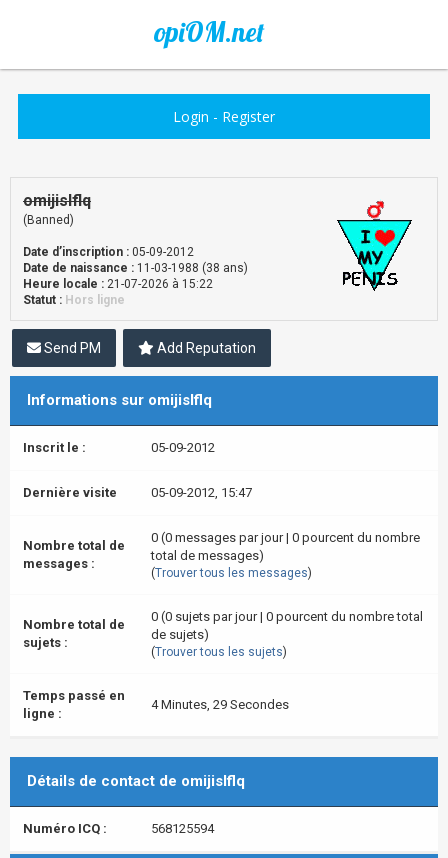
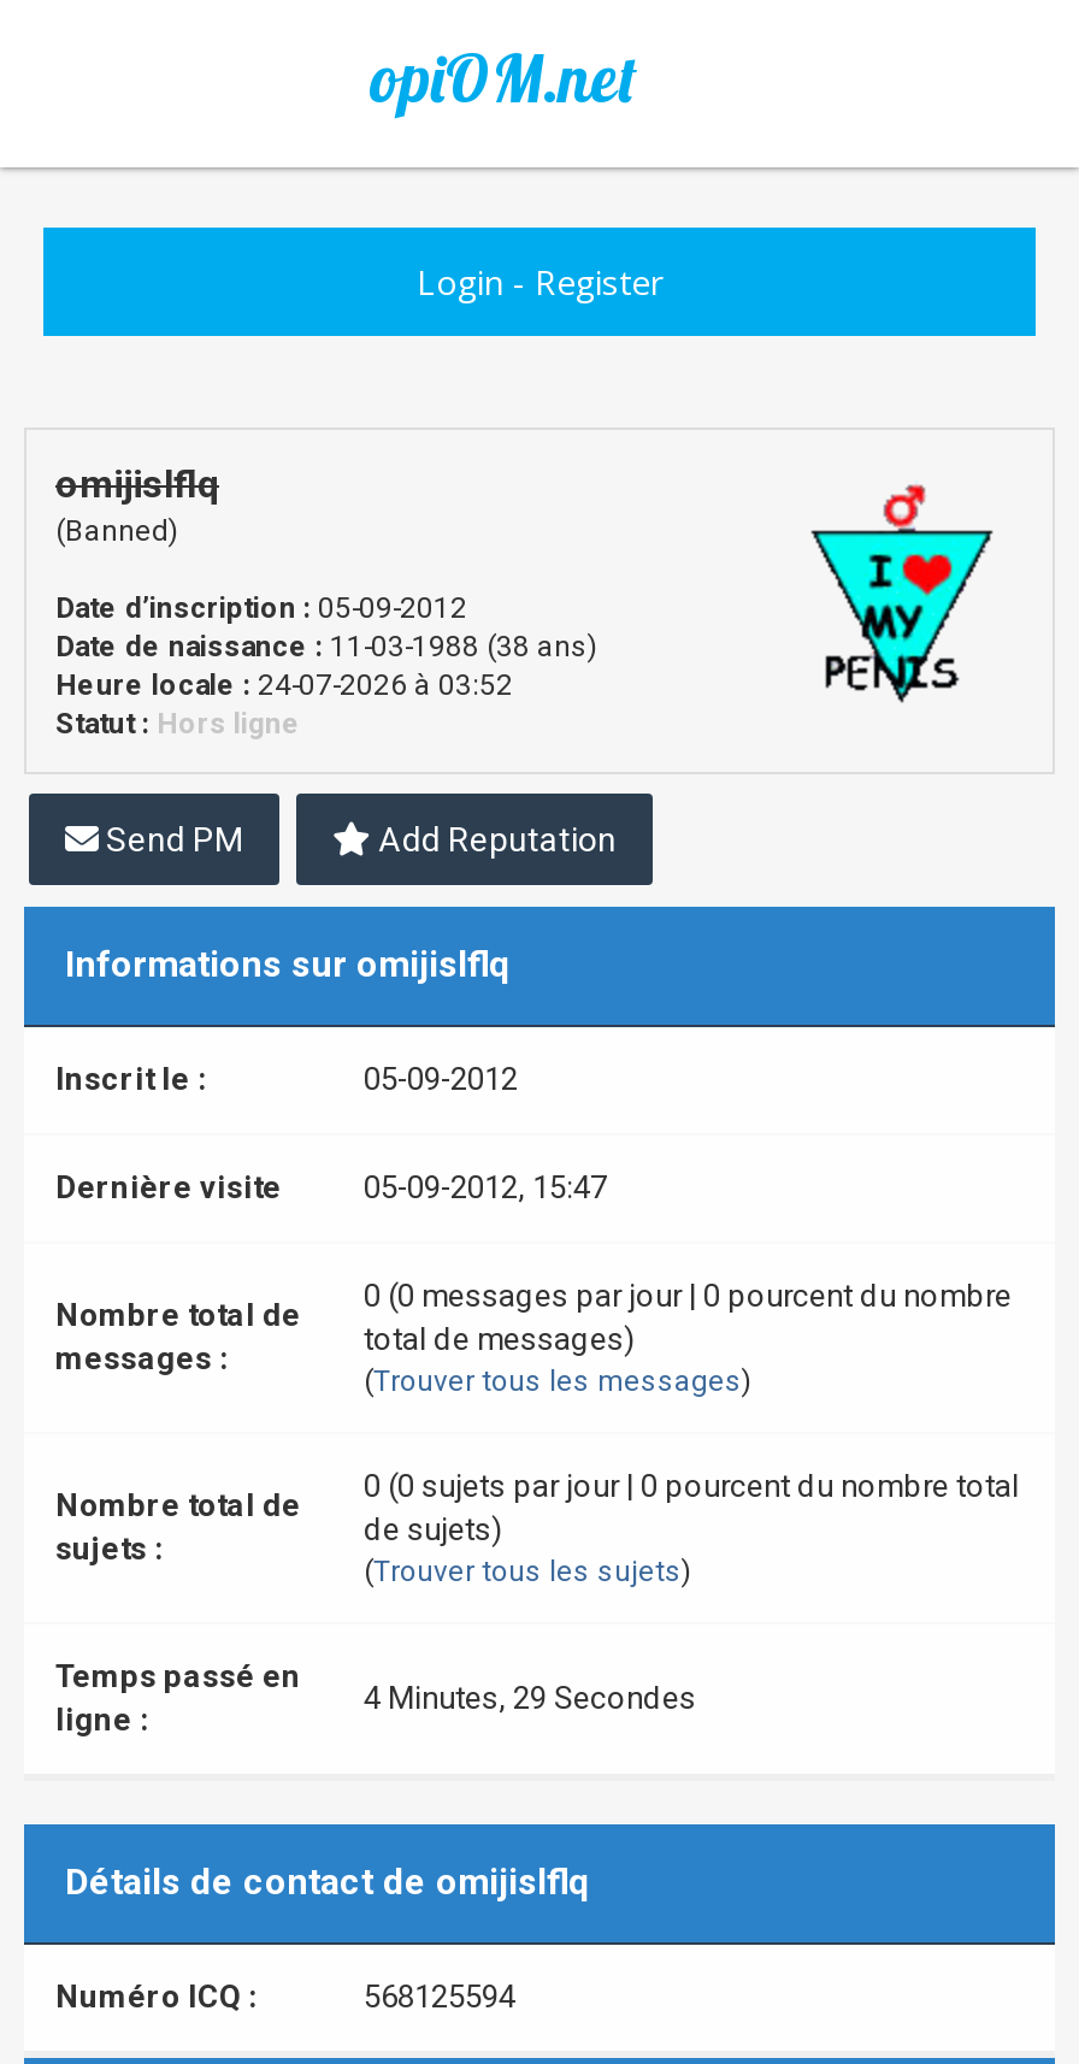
- Heure locale : 21-07-2026 à 15:22
+ Heure locale : 24-07-2026 à 03:52
